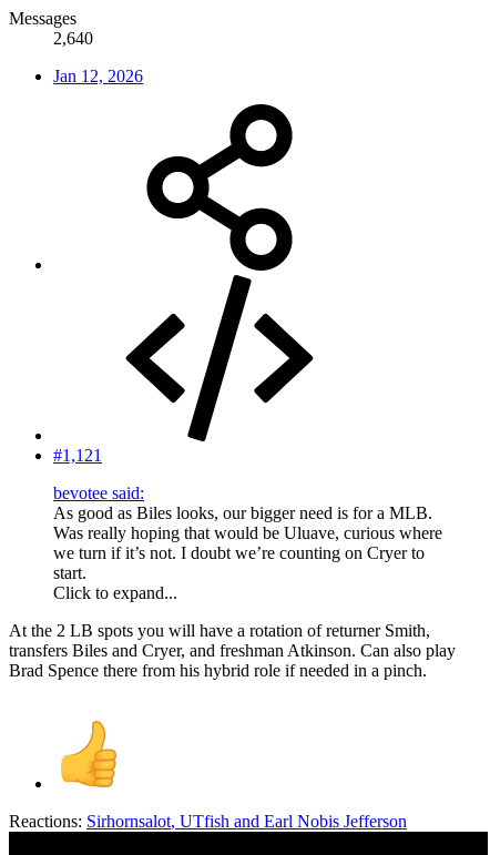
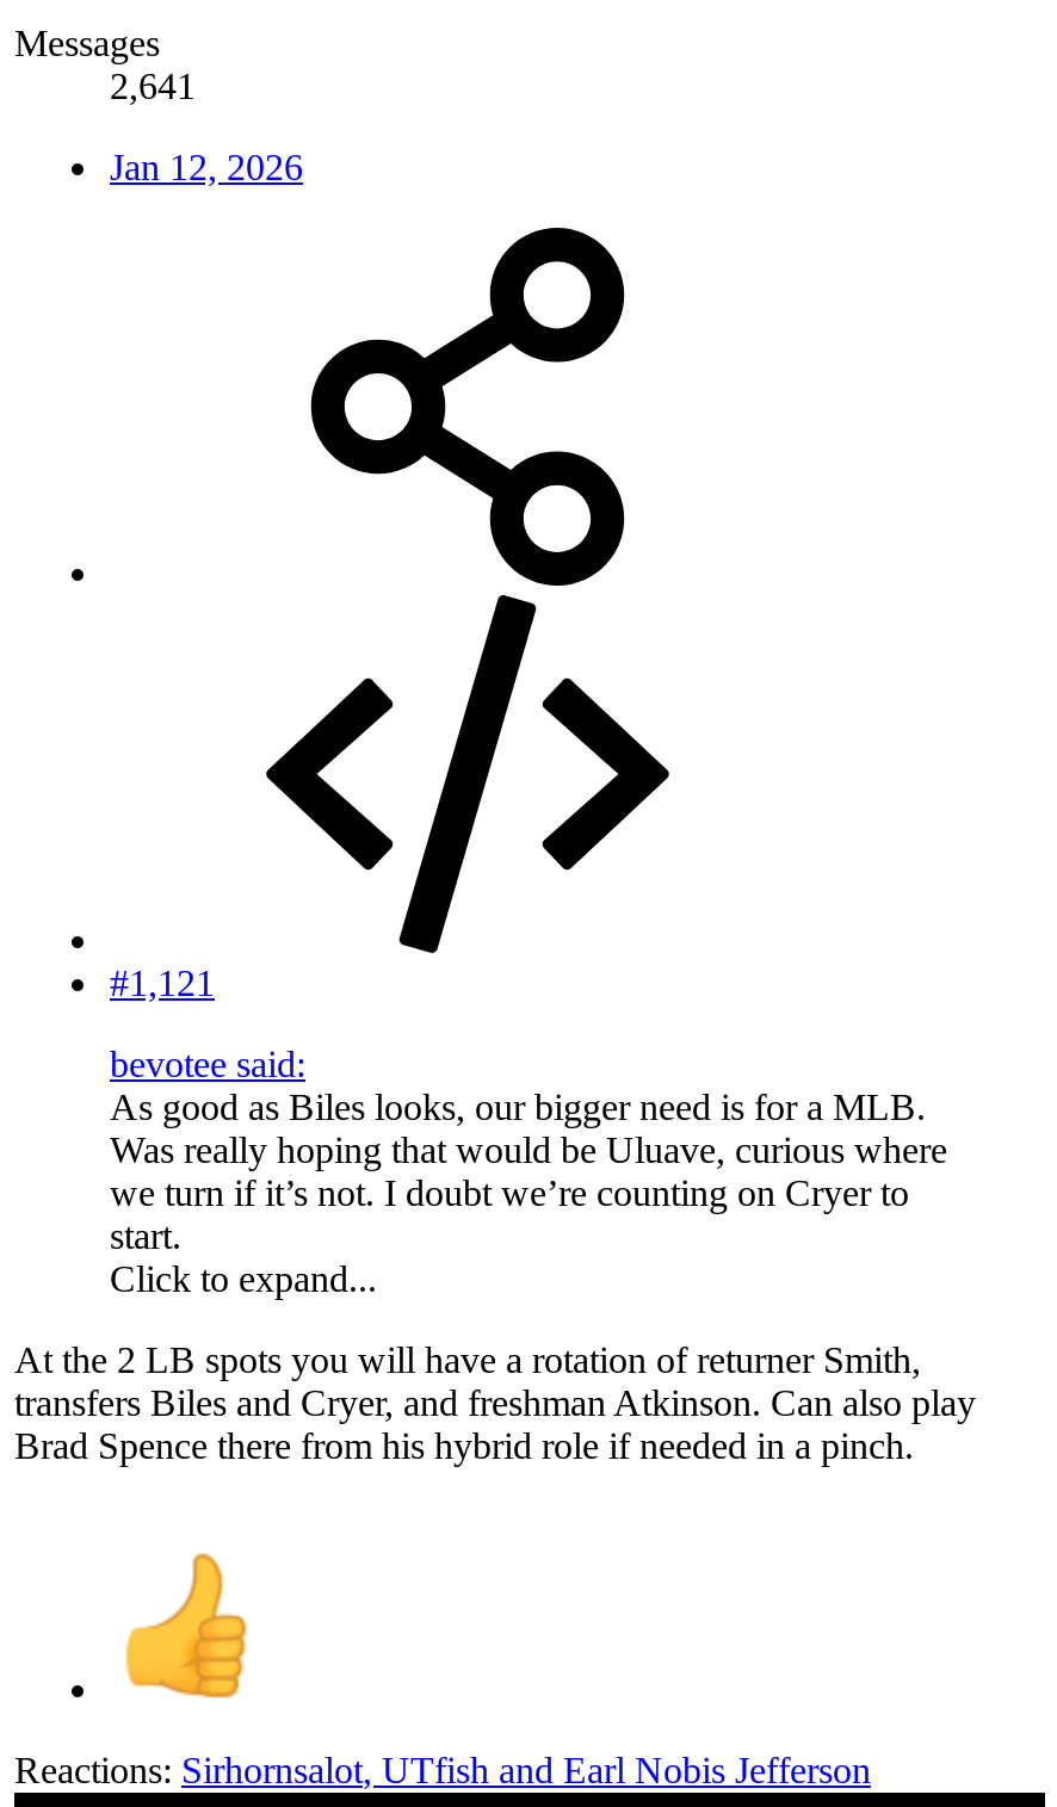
- 2,640
+ 2,641
